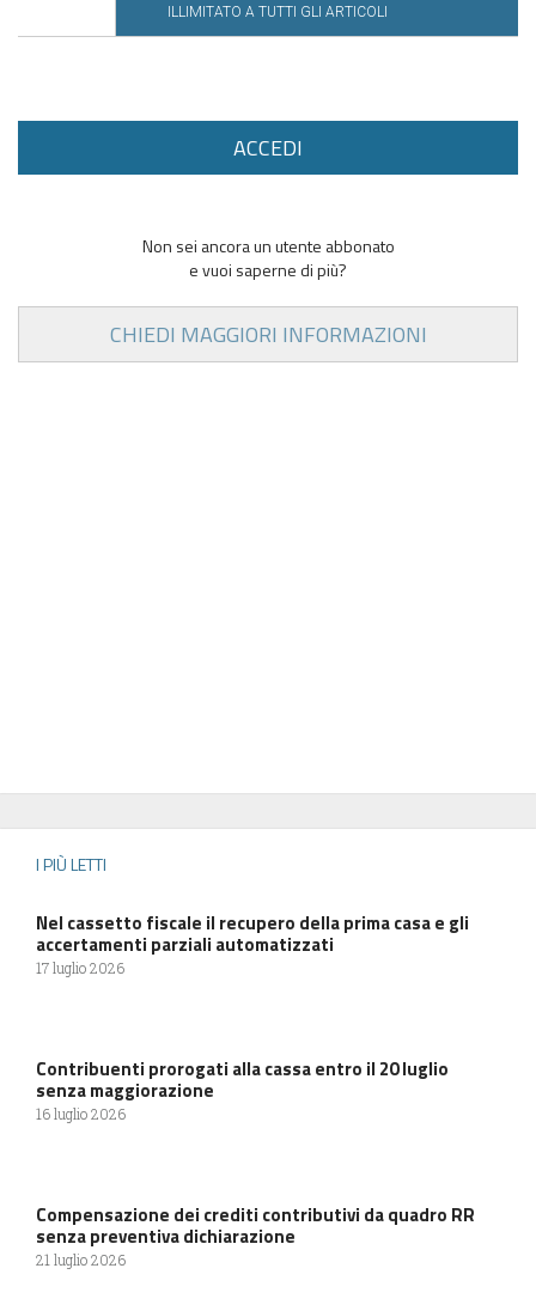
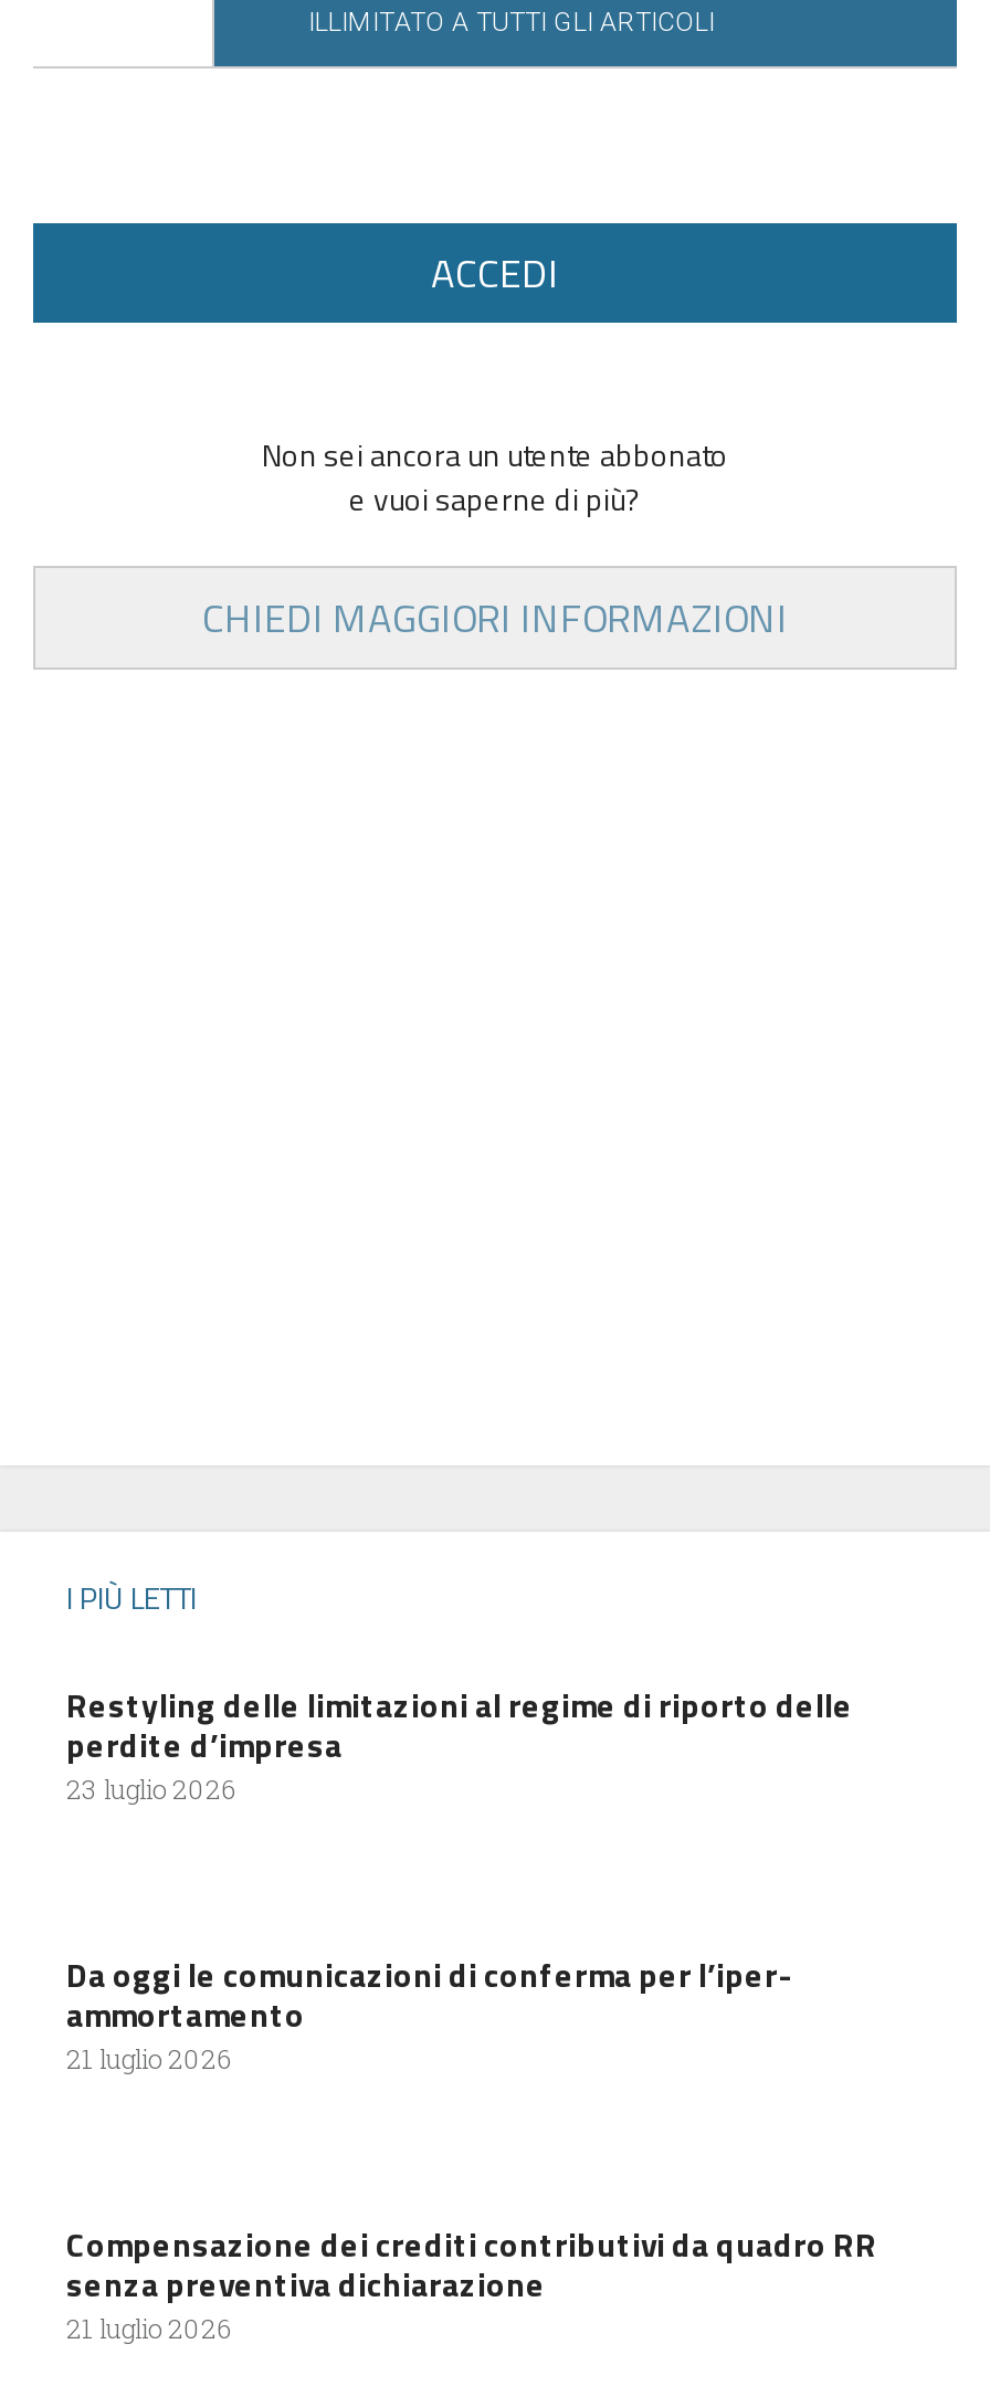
- Nel cassetto fiscale il recupero della prima casa e gli
- accertamenti parziali automatizzati
- 17 luglio 2026
+ Restyling delle limitazioni al regime di riporto delle
+ perdite d’impresa
+ 23 luglio 2026

- Contribuenti prorogati alla cassa entro il 20 luglio
- senza maggiorazione
- 16 luglio 2026
+ Da oggi le comunicazioni di conferma per l’iper-
+ ammortamento
+ 21 luglio 2026
